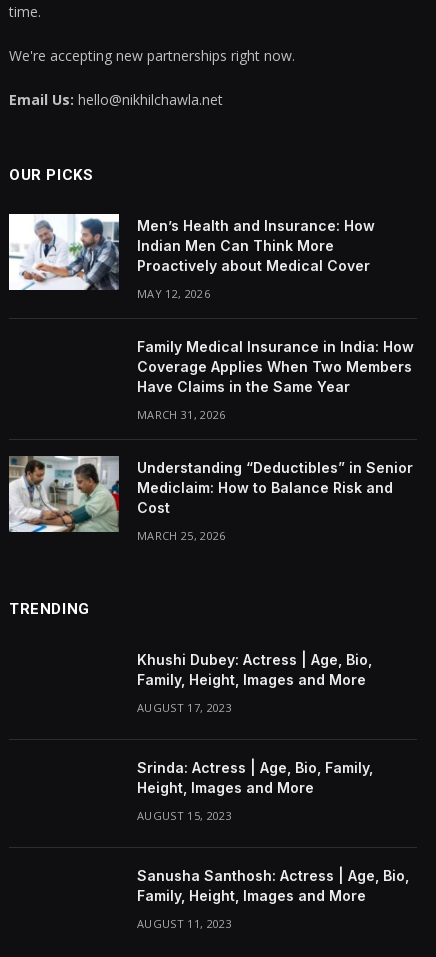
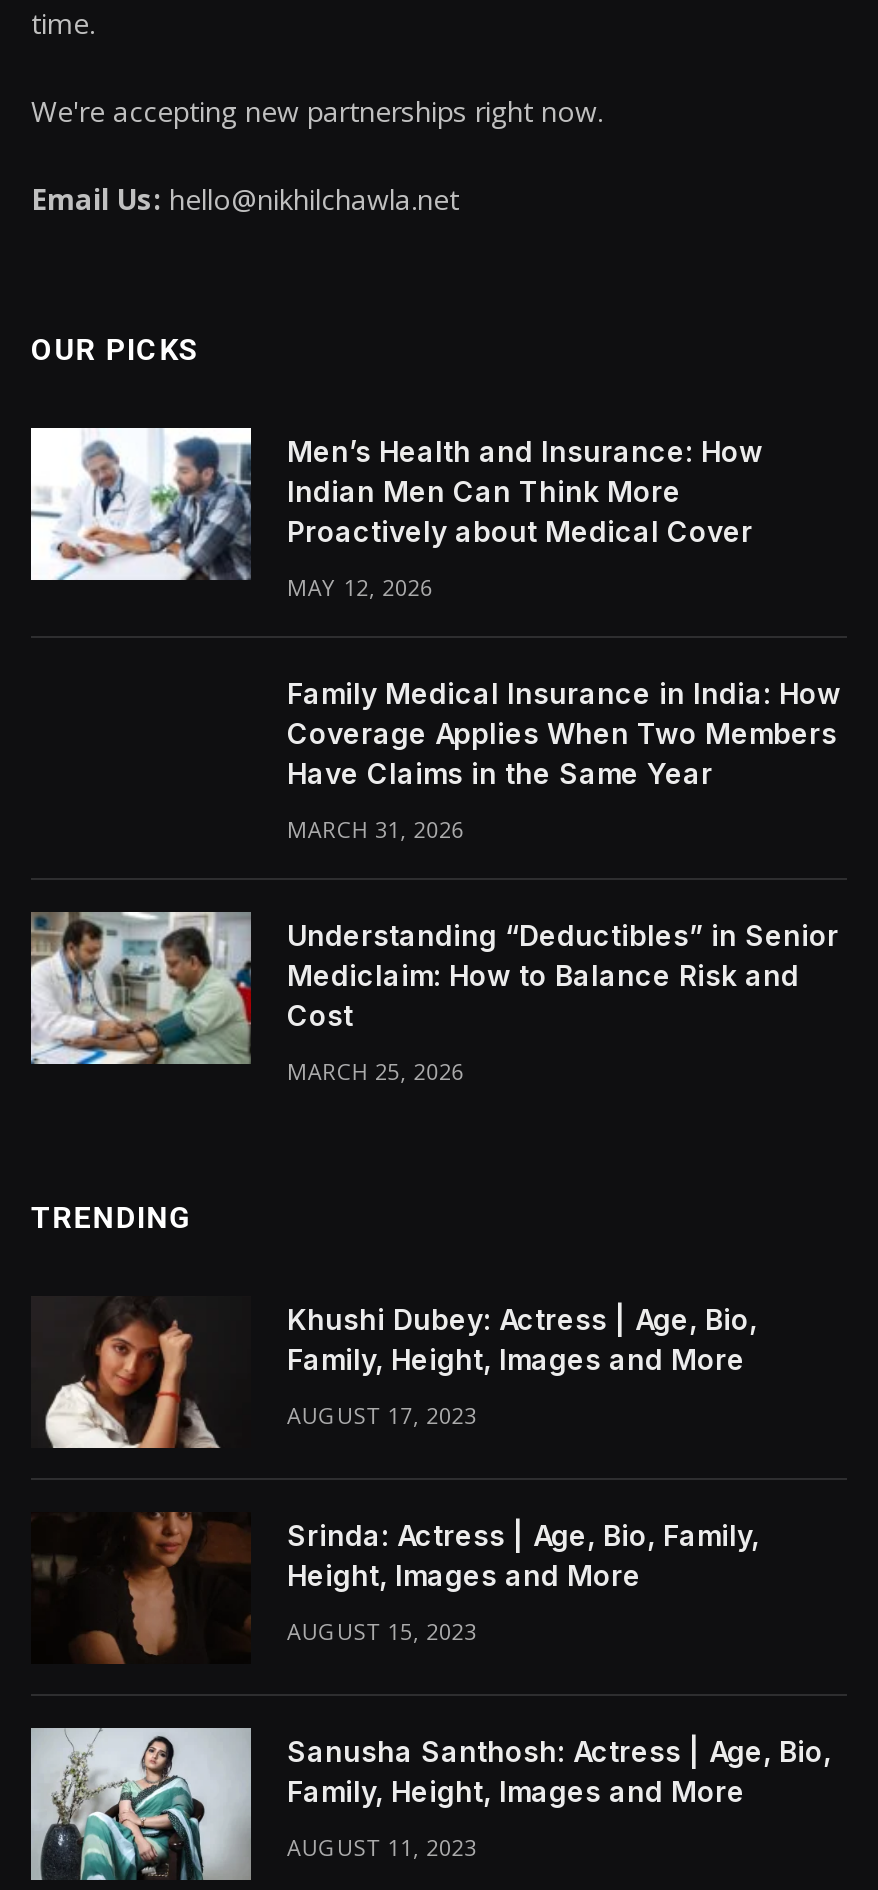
+ [image]

+ [image]

+ [image]
